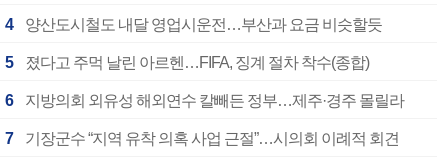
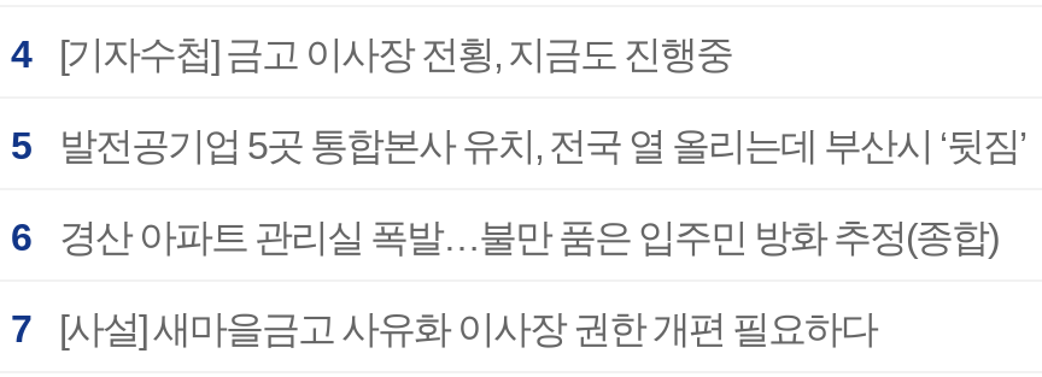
- 양산도시철도 내달 영업시운전…부산과 요금 비슷할듯
+ [기자수첩] 금고 이사장 전횡, 지금도 진행중

- 졌다고 주먹 날린 아르헨…FIFA, 징계 절차 착수(종합)
+ 발전공기업 5곳 통합본사 유치, 전국 열 올리는데 부산시 ‘뒷짐’

- 지방의회 외유성 해외연수 칼빼든 정부…제주·경주 몰릴라
+ 경산 아파트 관리실 폭발…불만 품은 입주민 방화 추정(종합)

- 기장군수 “지역 유착 의혹 사업 근절”…시의회 이례적 회견
+ [사설] 새마을금고 사유화 이사장 권한 개편 필요하다
